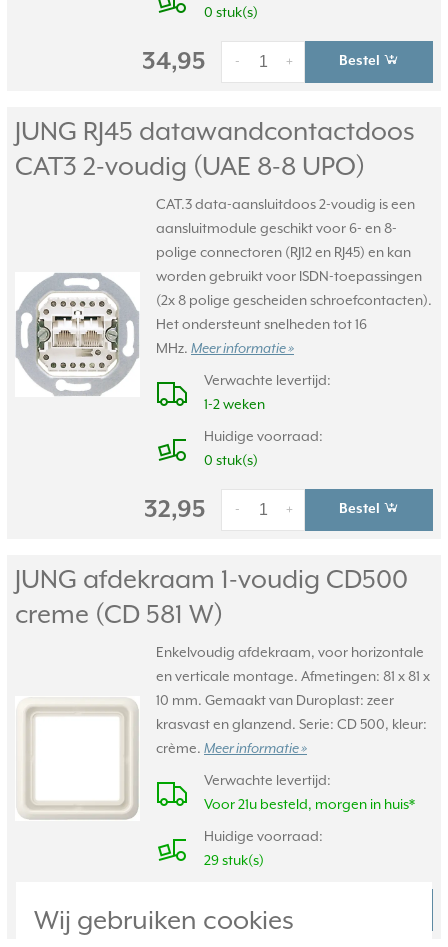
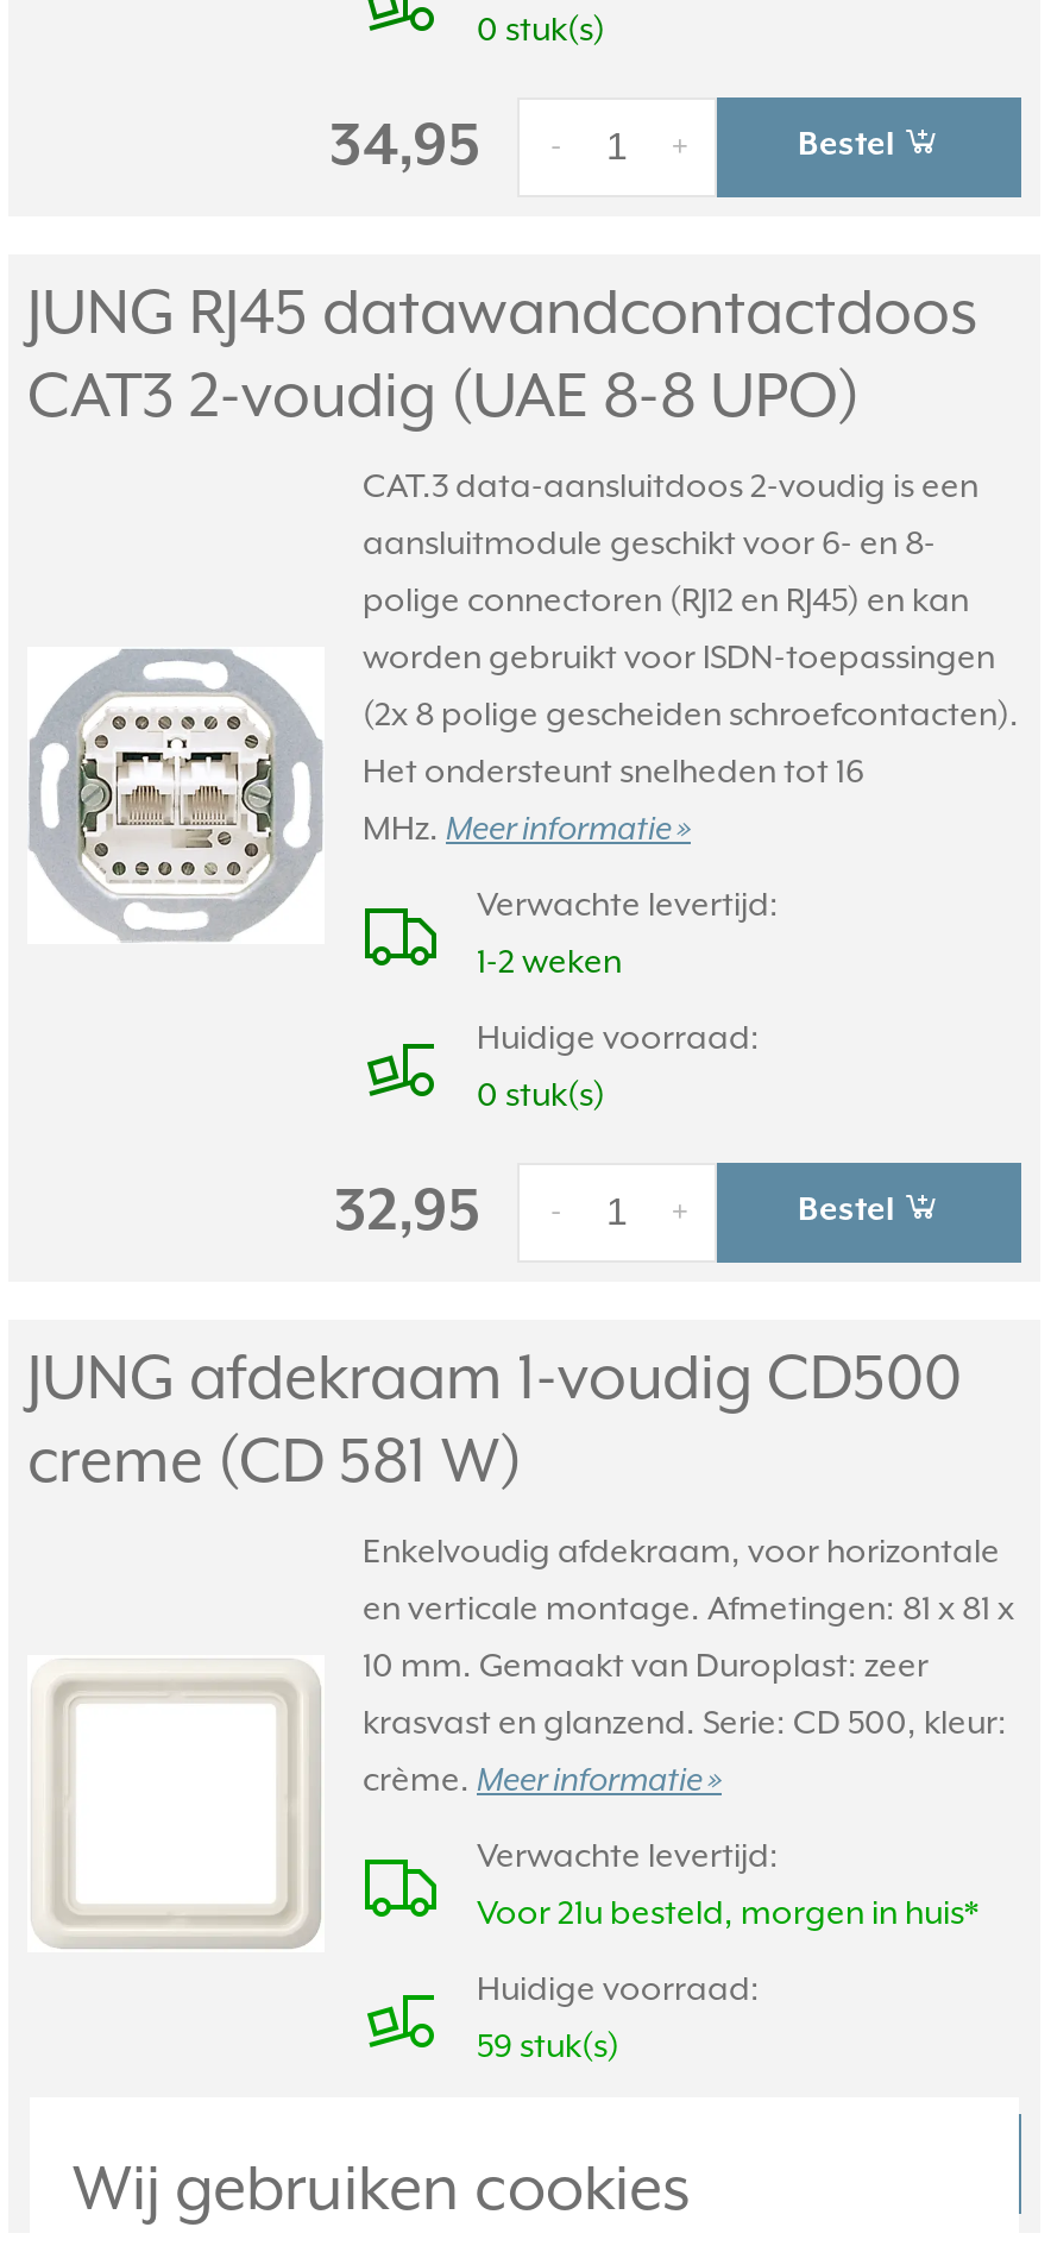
- 29 stuk(s)
+ 59 stuk(s)
